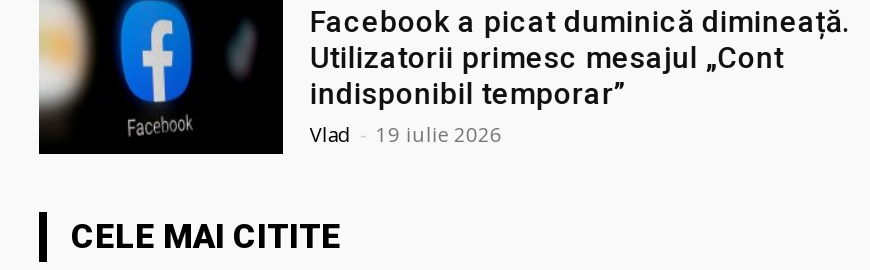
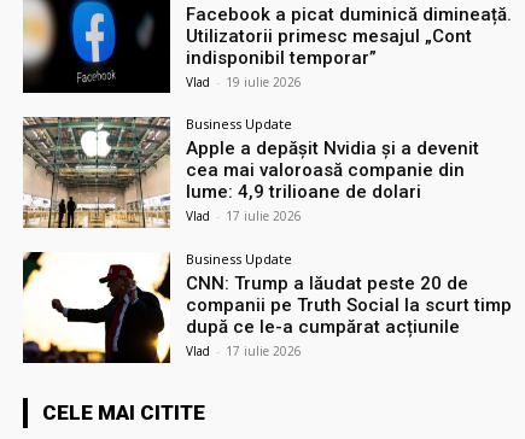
+ [image]

+ [image]
+ Business Update
+ Apple a depășit Nvidia și a devenit
+ cea mai valoroasă companie din
+ lume: 4,9 trilioane de dolari
+ Vlad - 17 iulie 2026
+ Business Update
+ CNN: Trump a lăudat peste 20 de
+ companii pe Truth Social la scurt timp
+ după ce le-a cumpărat acțiunile
+ Vlad - 17 iulie 2026
